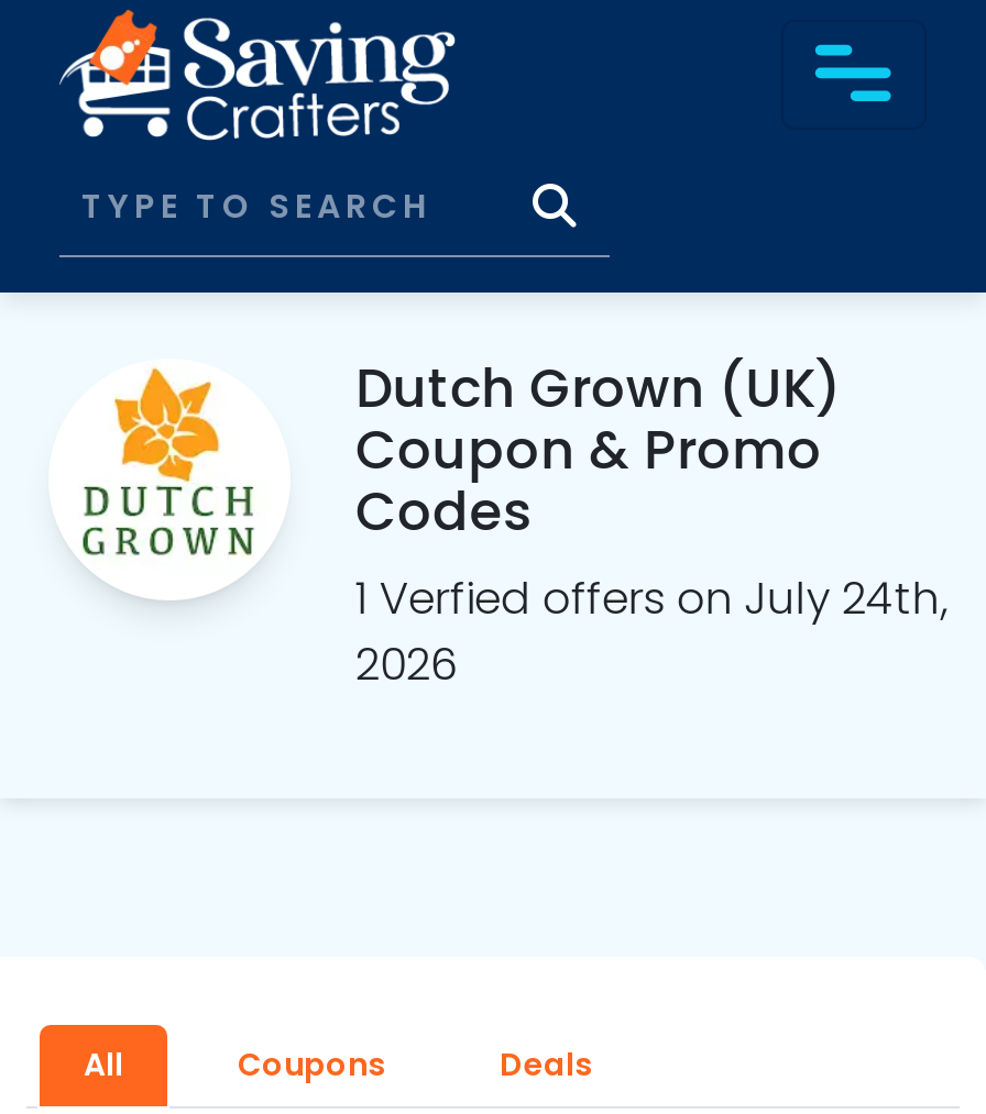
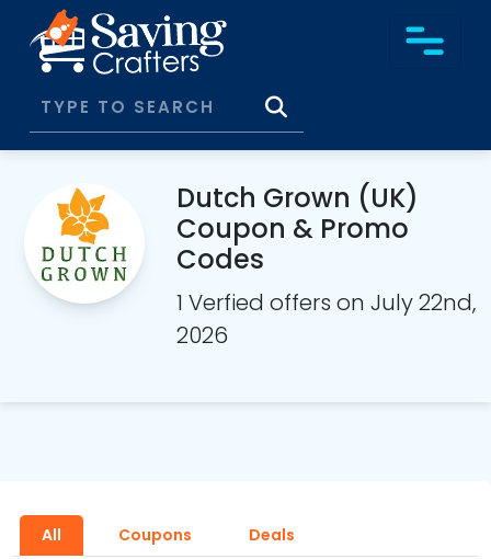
- 1 Verfied offers on July 24th,
+ 1 Verfied offers on July 22nd,
